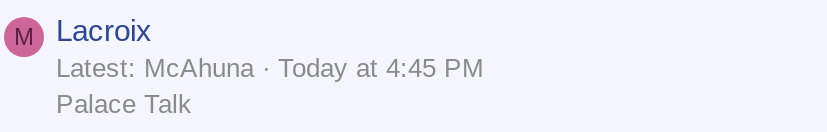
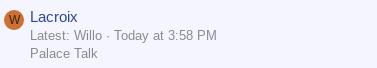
- M
+ W

- Latest: McAhuna
+ Latest: Willo

- Today at 4:45 PM
+ Today at 3:58 PM
